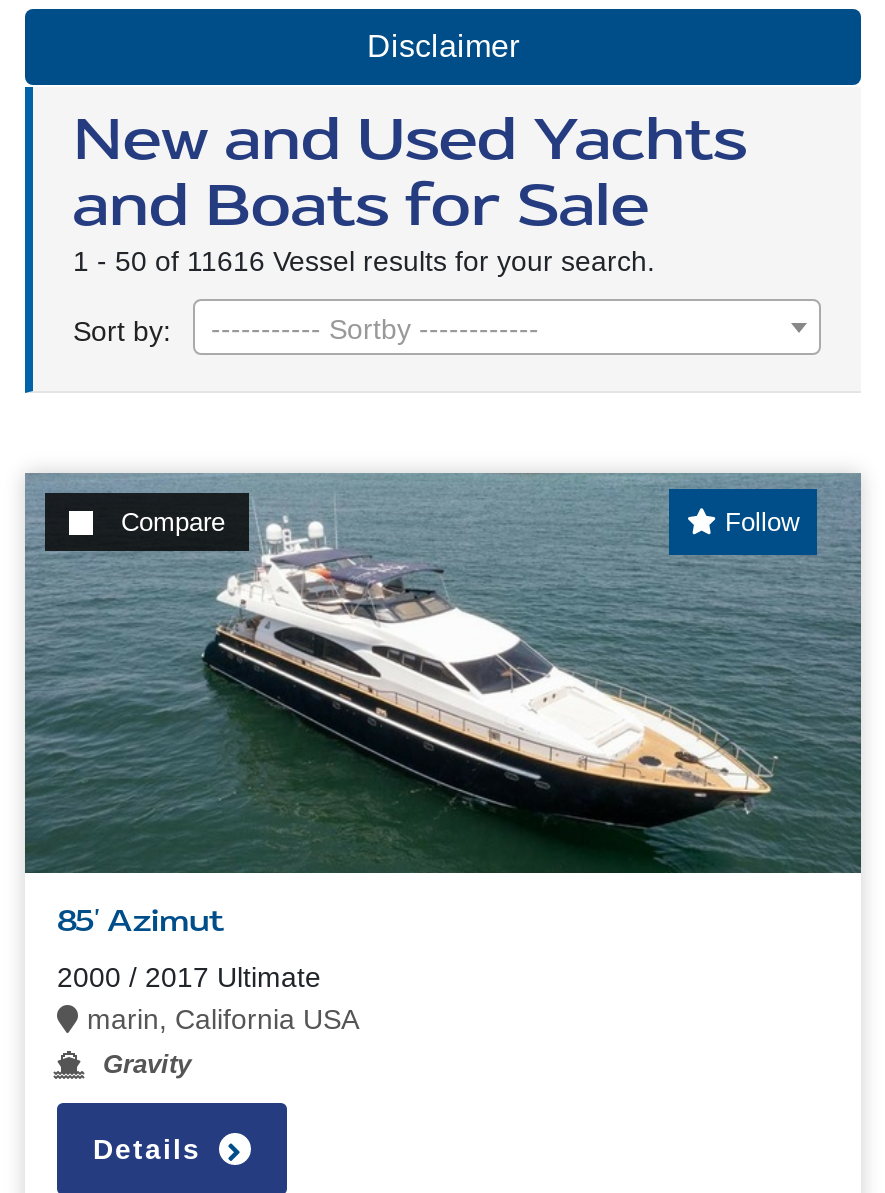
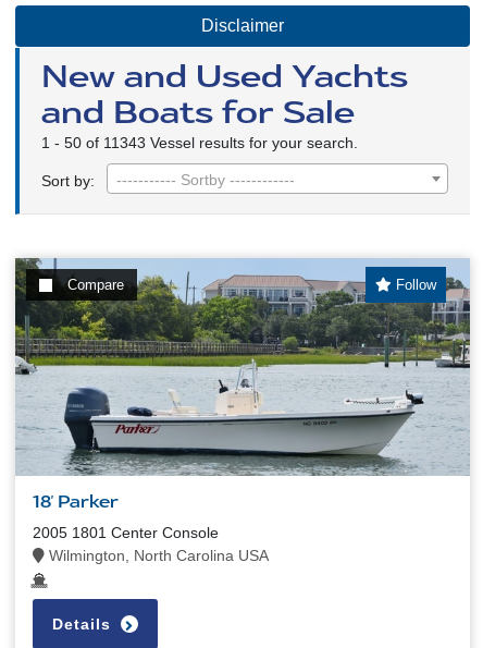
- 1 - 50 of 11616 Vessel results for your search.
+ 1 - 50 of 11343 Vessel results for your search.

- [image]
- 85' Azimut
+ [image]
+ 18' Parker

- 2000 / 2017 Ultimate
- marin, California USA
- Gravity
+ 2005 1801 Center Console
+ Wilmington, North Carolina USA
